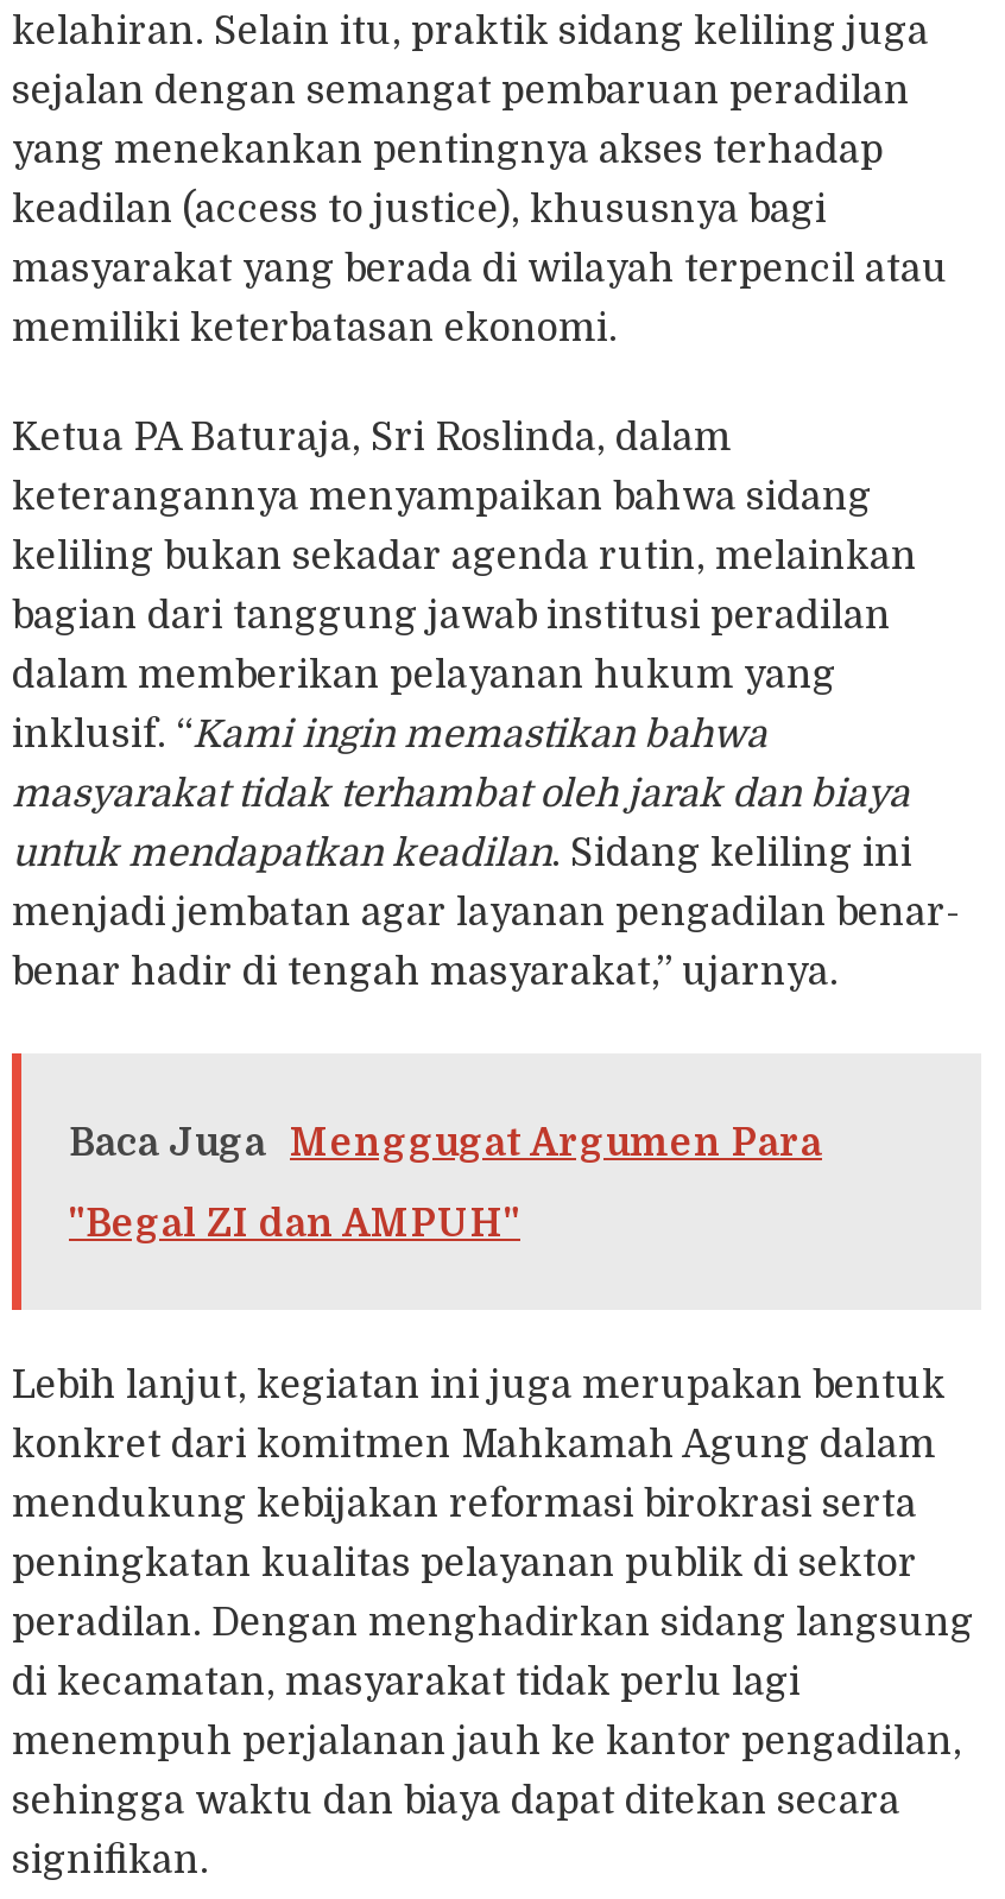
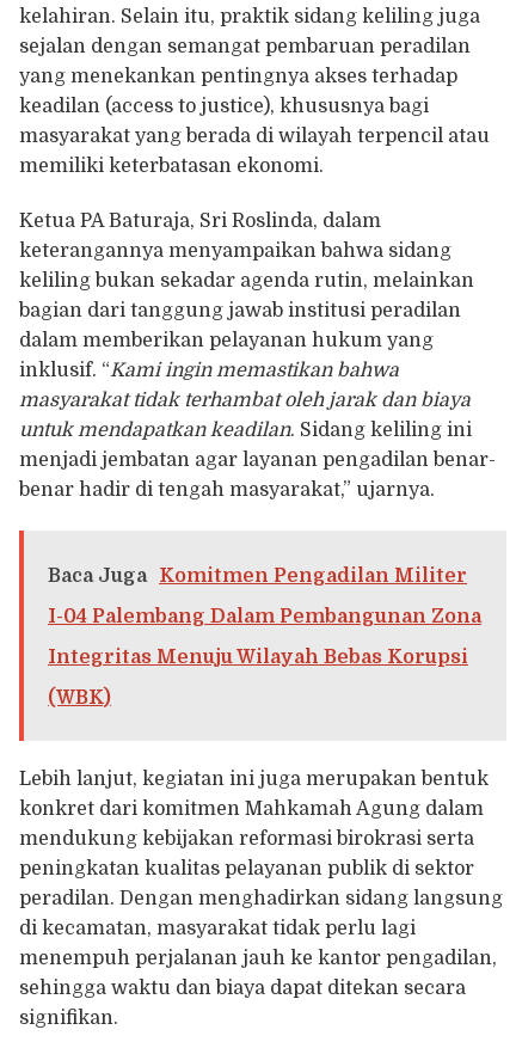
- Baca Juga Menggugat Argumen Para
- "Begal ZI dan AMPUH"
+ Baca Juga Komitmen Pengadilan Militer
+ I-04 Palembang Dalam Pembangunan Zona
+ Integritas Menuju Wilayah Bebas Korupsi
+ (WBK)
